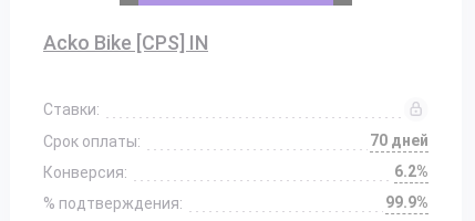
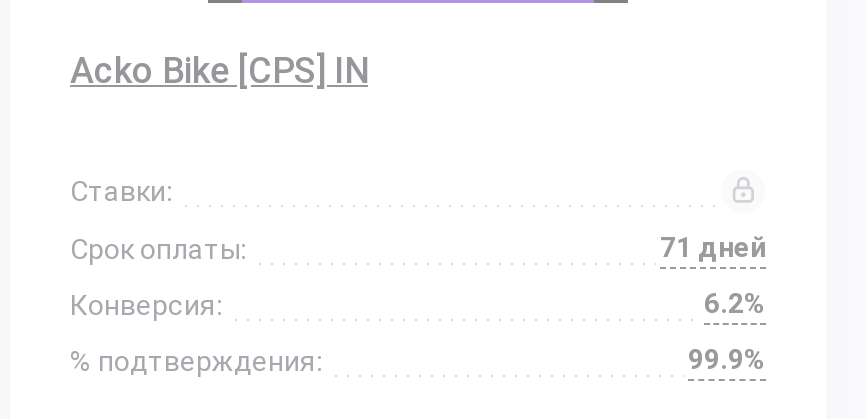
- 70 дней
+ 71 дней
